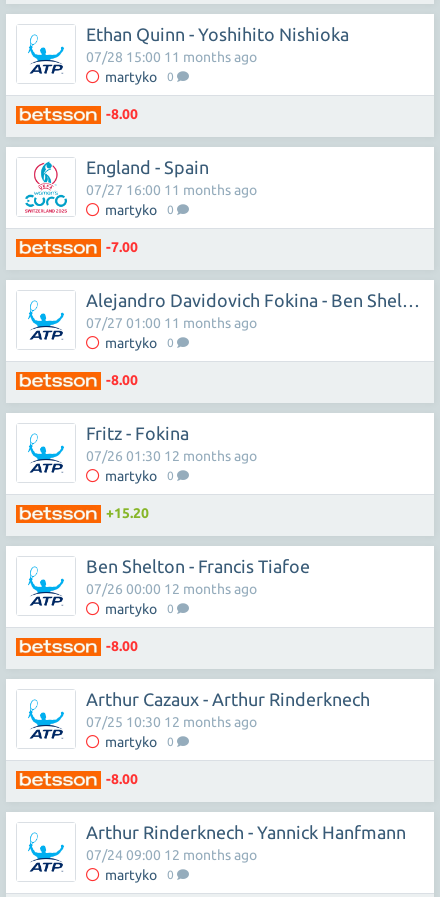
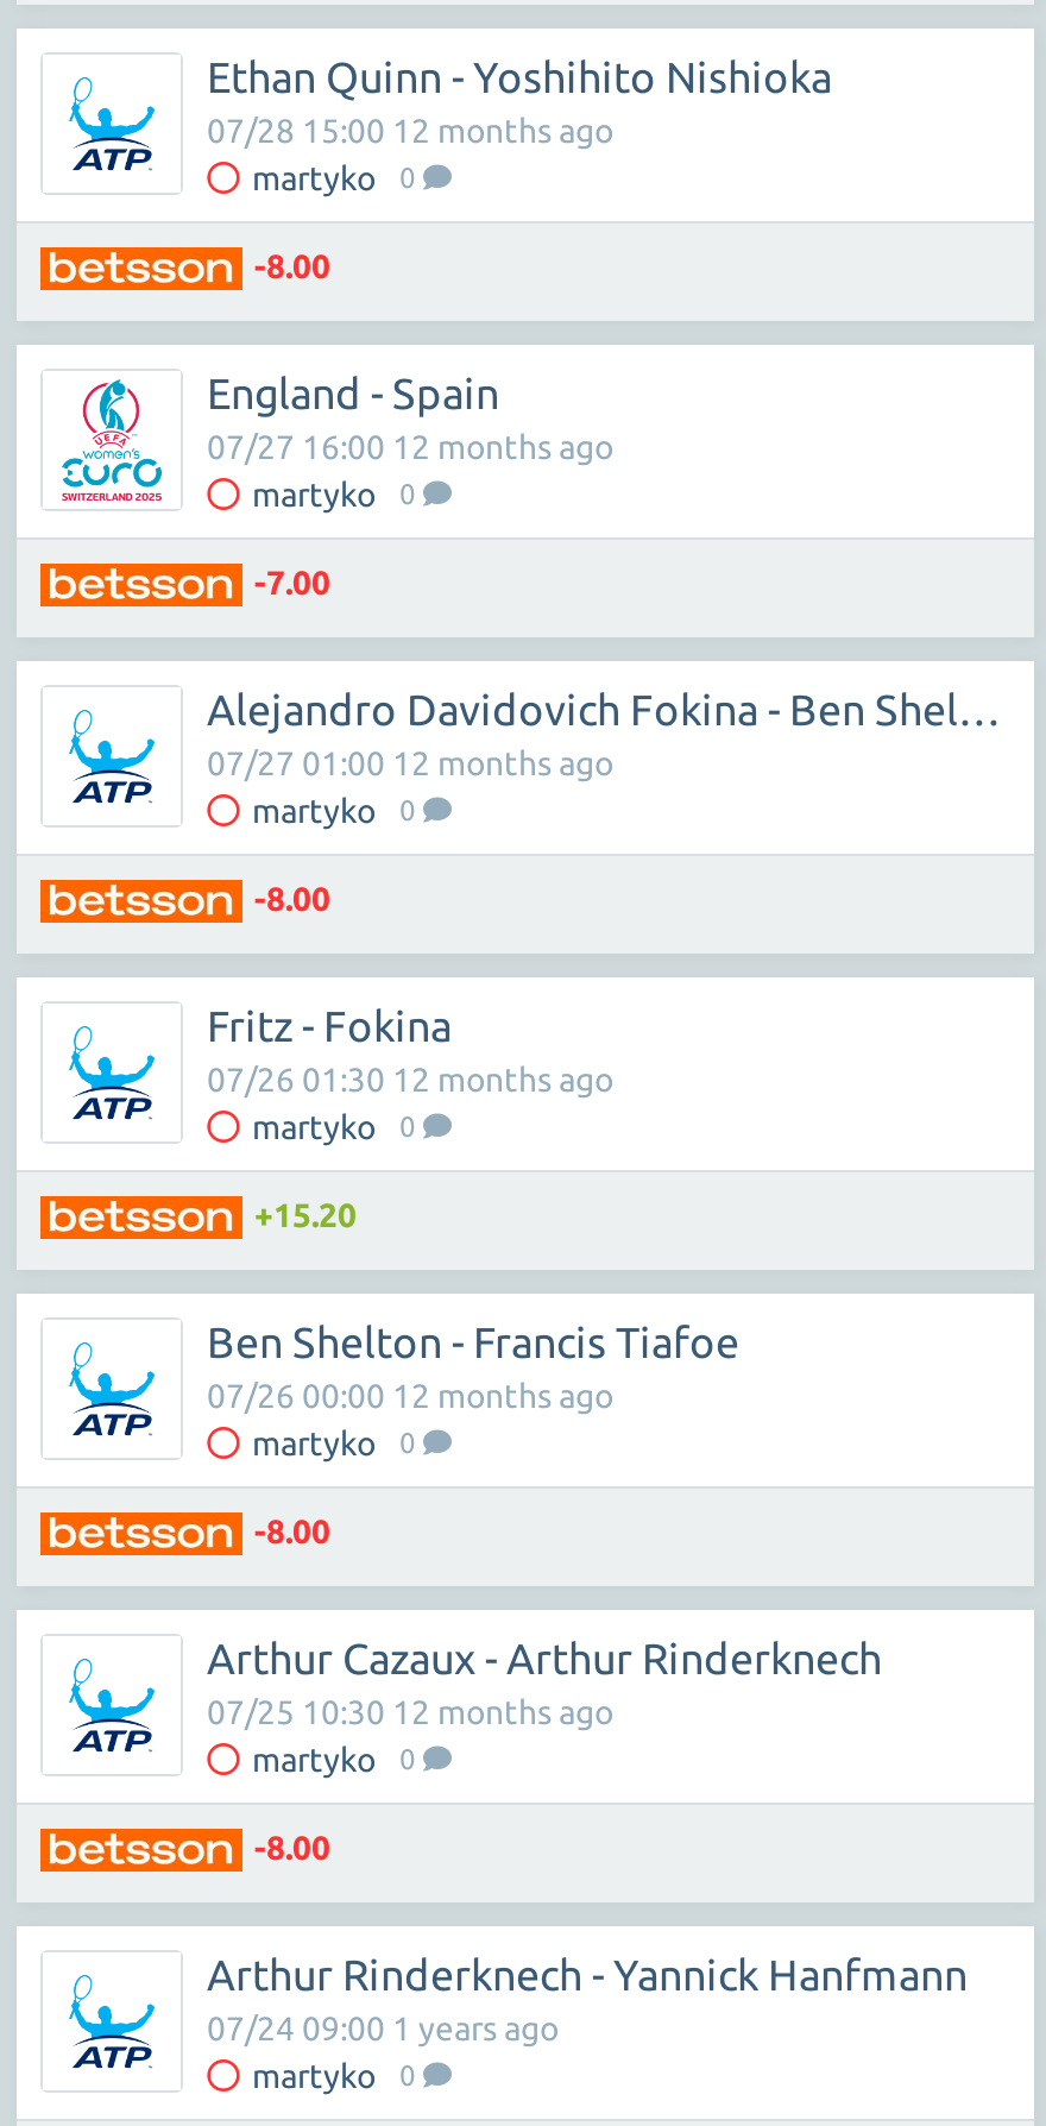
- 07/28 15:00 11 months ago
+ 07/28 15:00 12 months ago

- 07/27 16:00 11 months ago
+ 07/27 16:00 12 months ago

- 07/27 01:00 11 months ago
+ 07/27 01:00 12 months ago

- 07/24 09:00 12 months ago
+ 07/24 09:00 1 years ago
